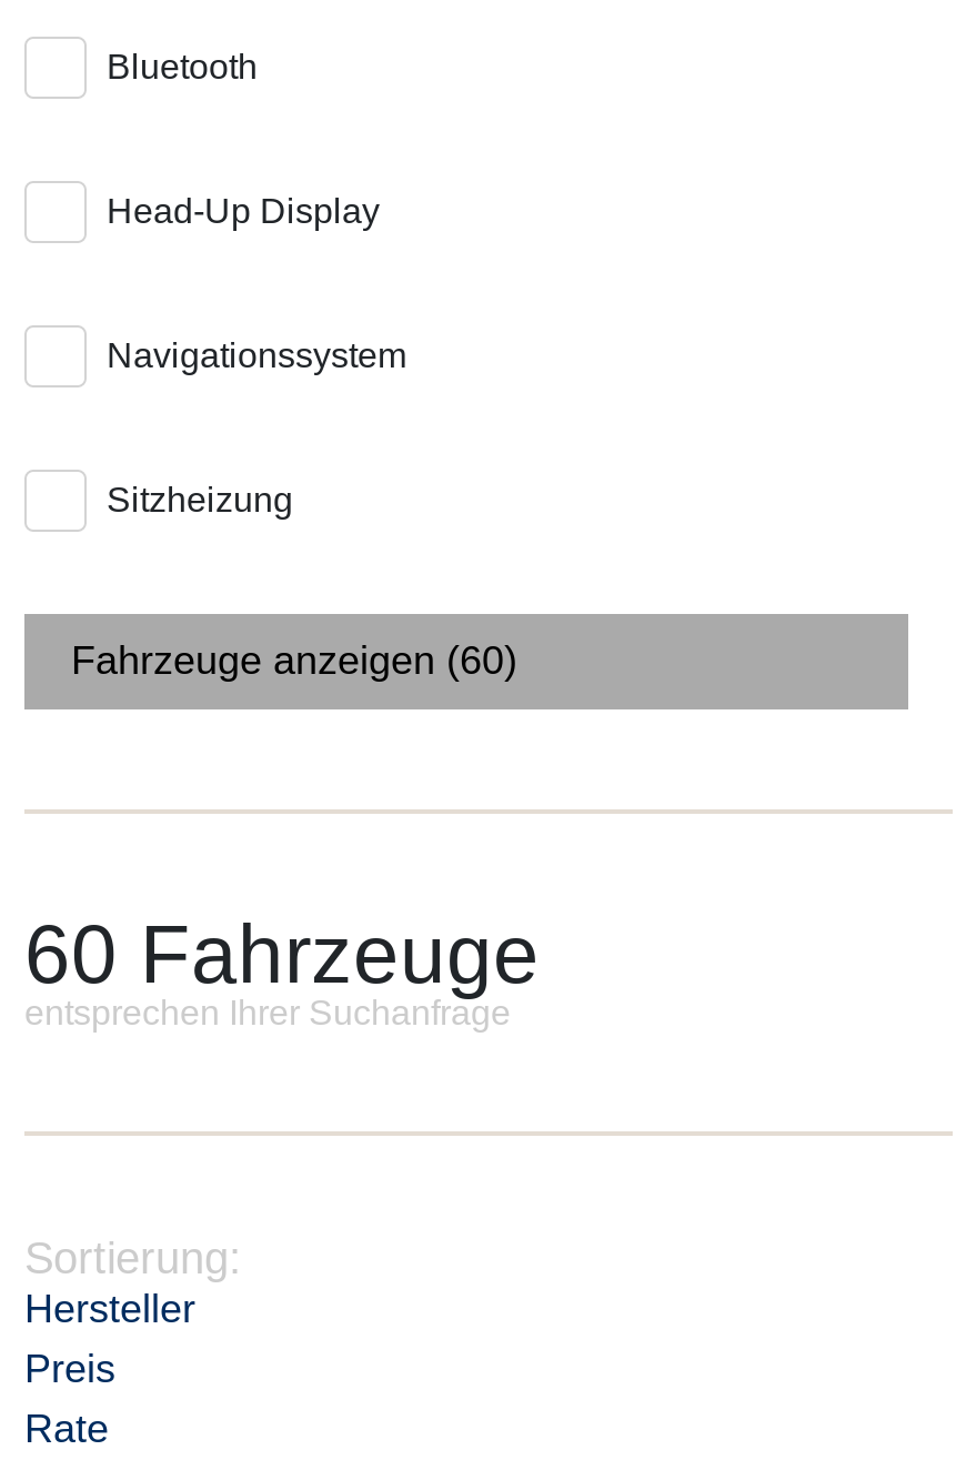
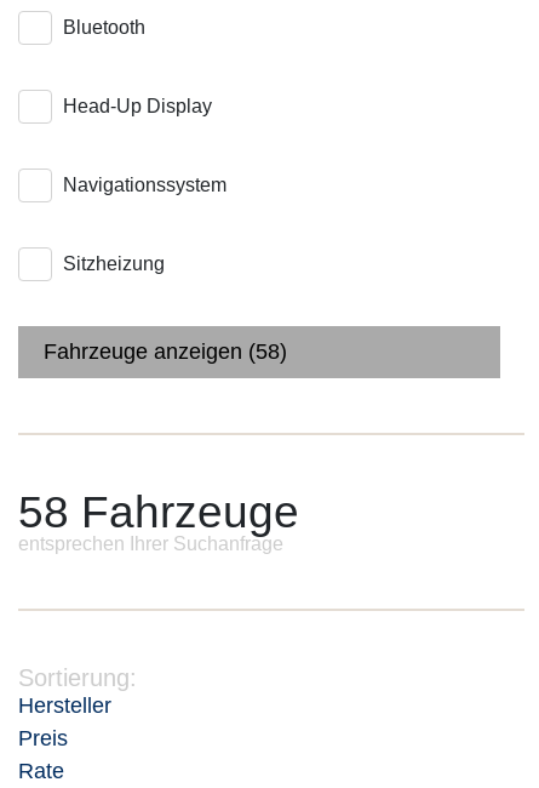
- Fahrzeuge anzeigen (60)
+ Fahrzeuge anzeigen (58)

- 60 Fahrzeuge
+ 58 Fahrzeuge
